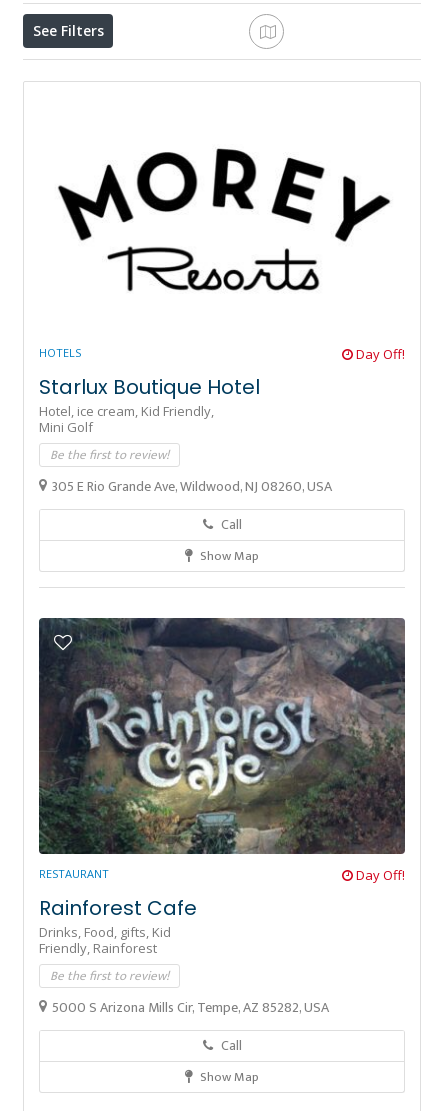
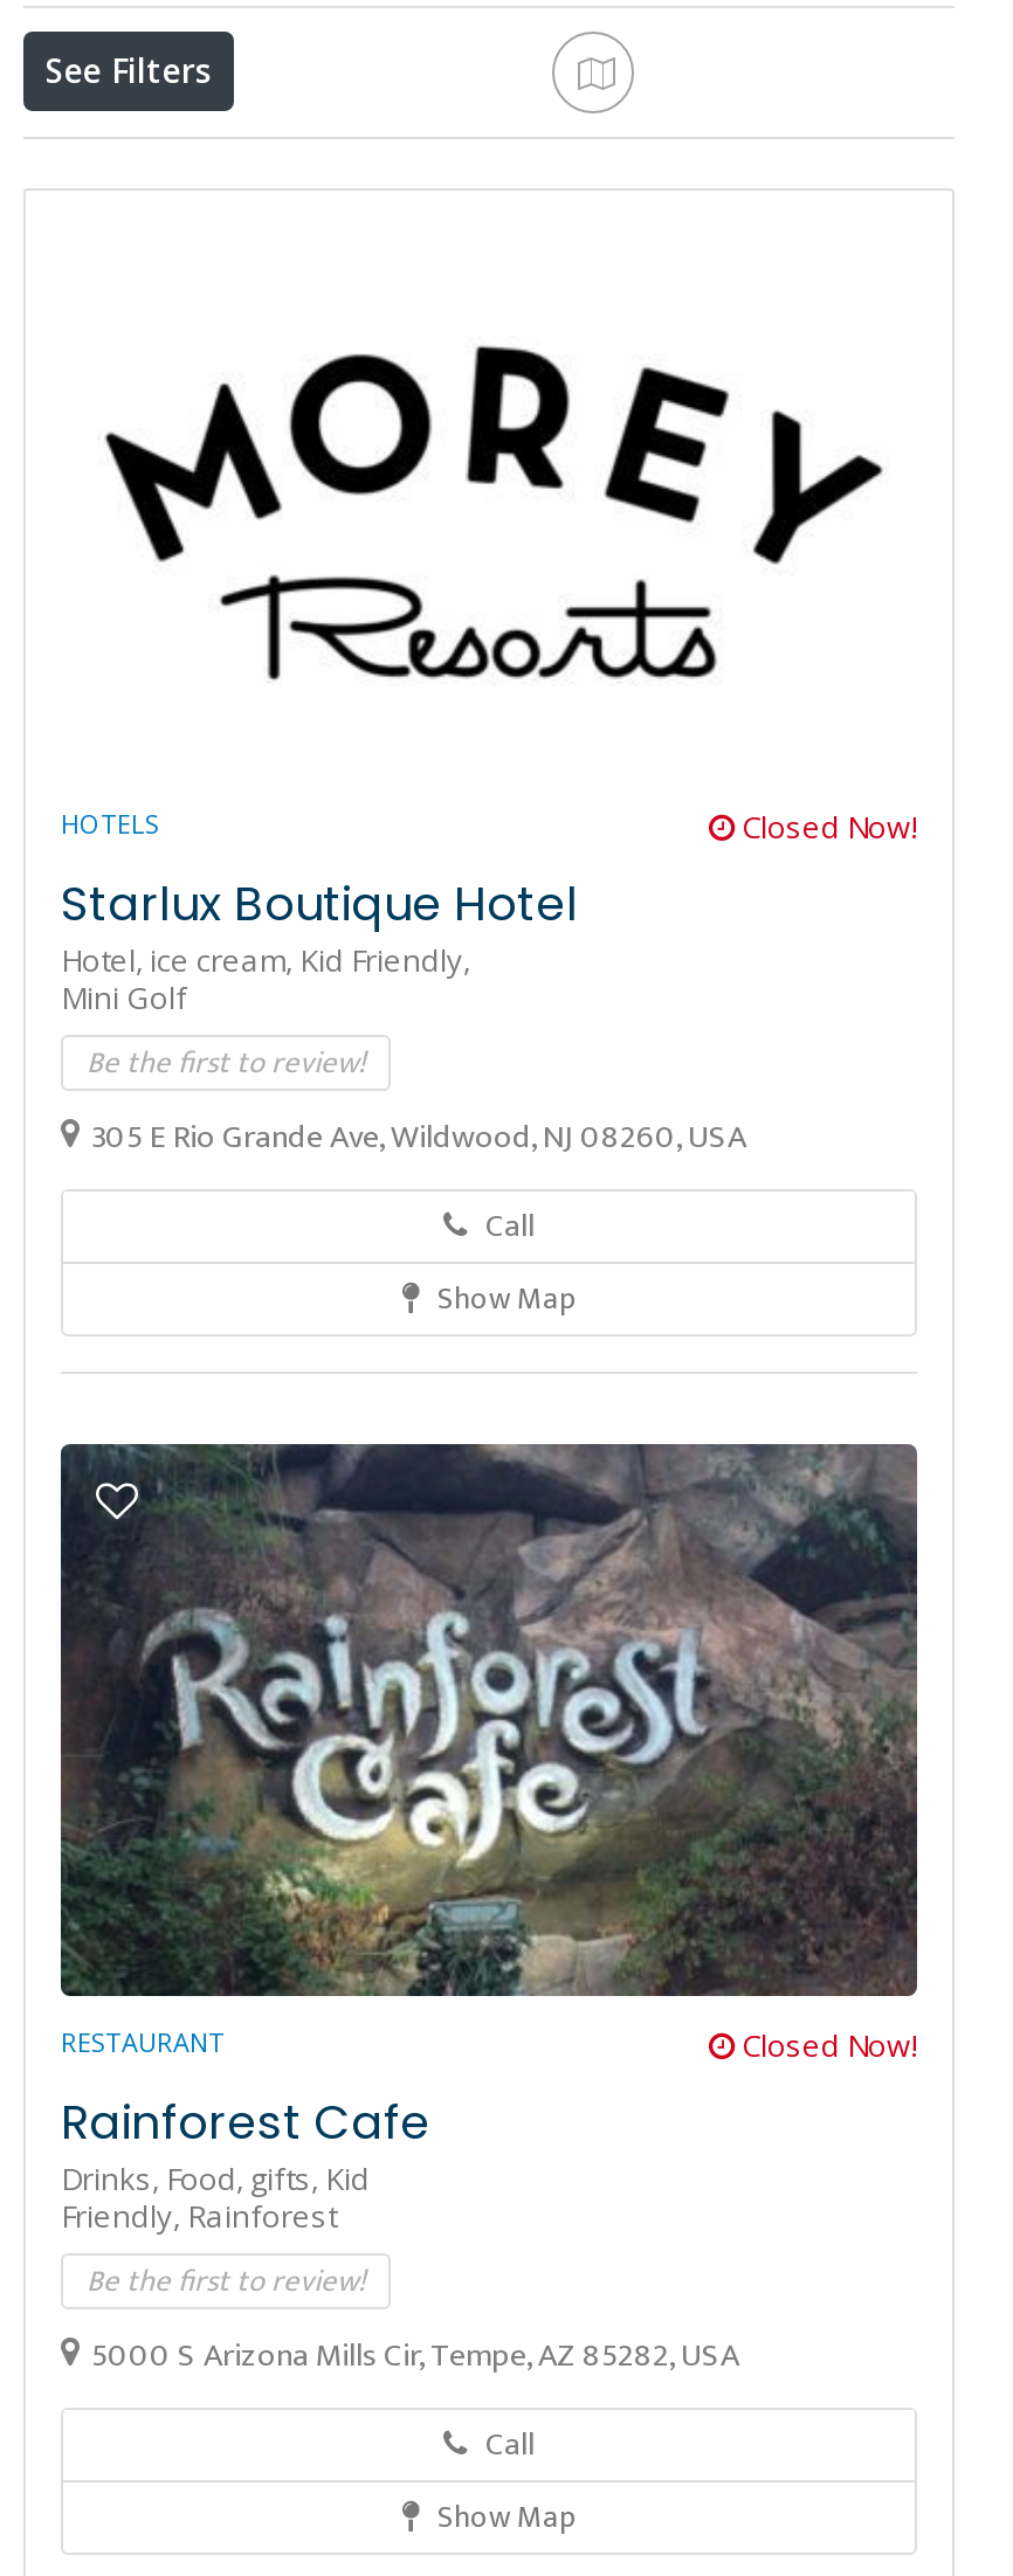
- Day Off!
+ Closed Now!

- Day Off!
+ Closed Now!
